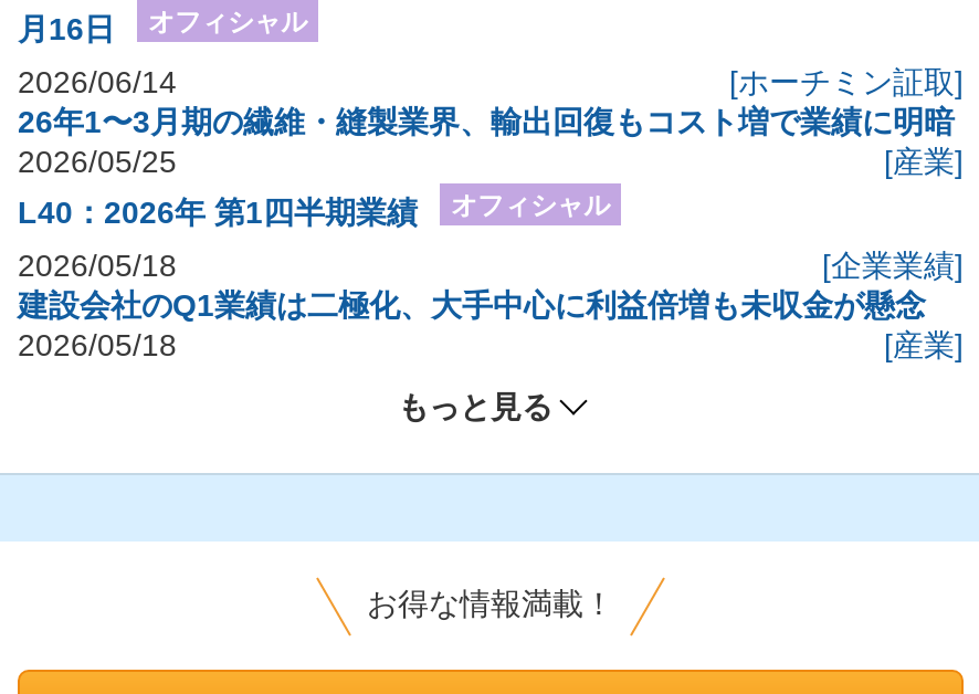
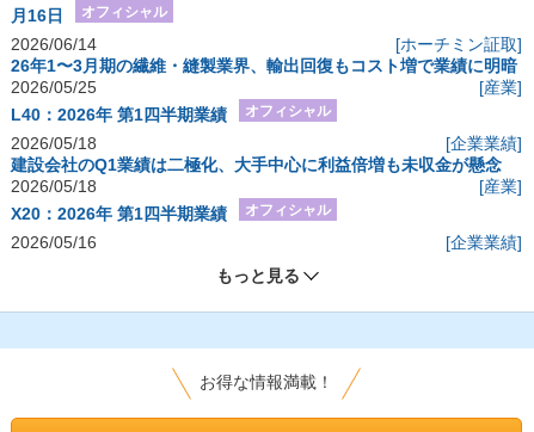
+ X20：2026年 第1四半期業績
+ オフィシャル
+ 2026/05/16
+ [企業業績]
